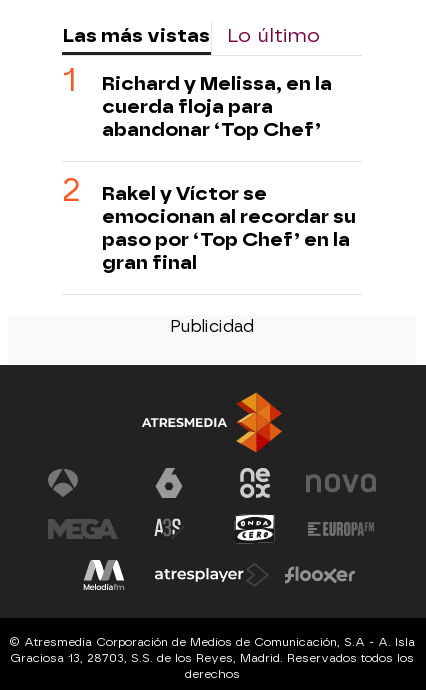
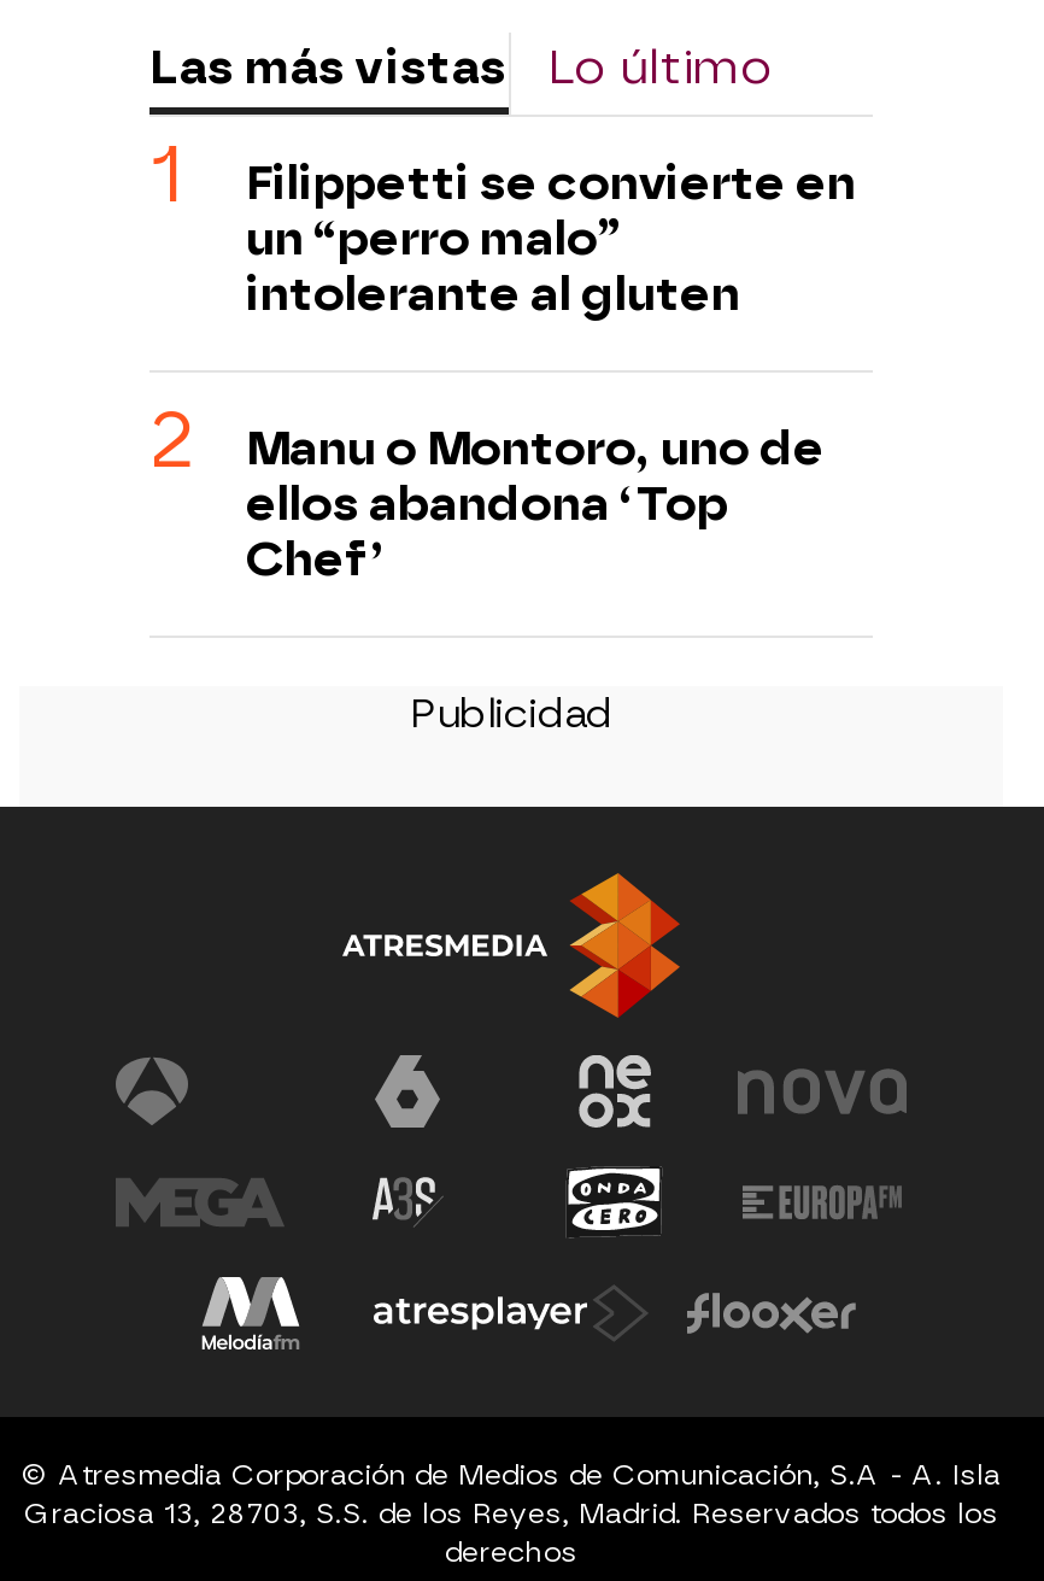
- Richard y Melissa, en la
- cuerda floja para
- abandonar ‘Top Chef’
+ Filippetti se convierte en
+ un “perro malo”
+ intolerante al gluten

- Rakel y Víctor se
- emocionan al recordar su
- paso por ‘Top Chef’ en la
- gran final
+ Manu o Montoro, uno de
+ ellos abandona ‘Top
+ Chef’
